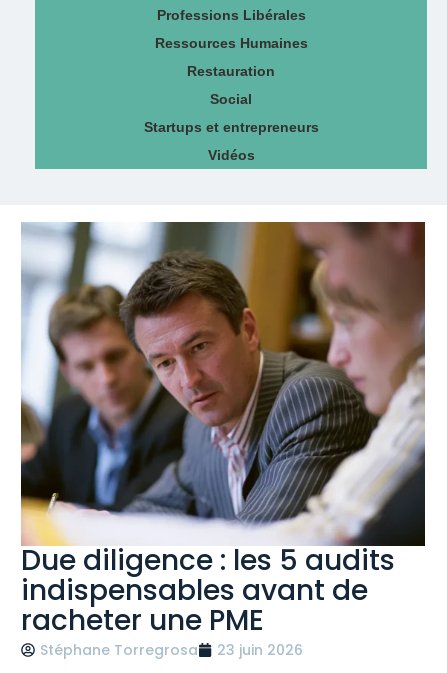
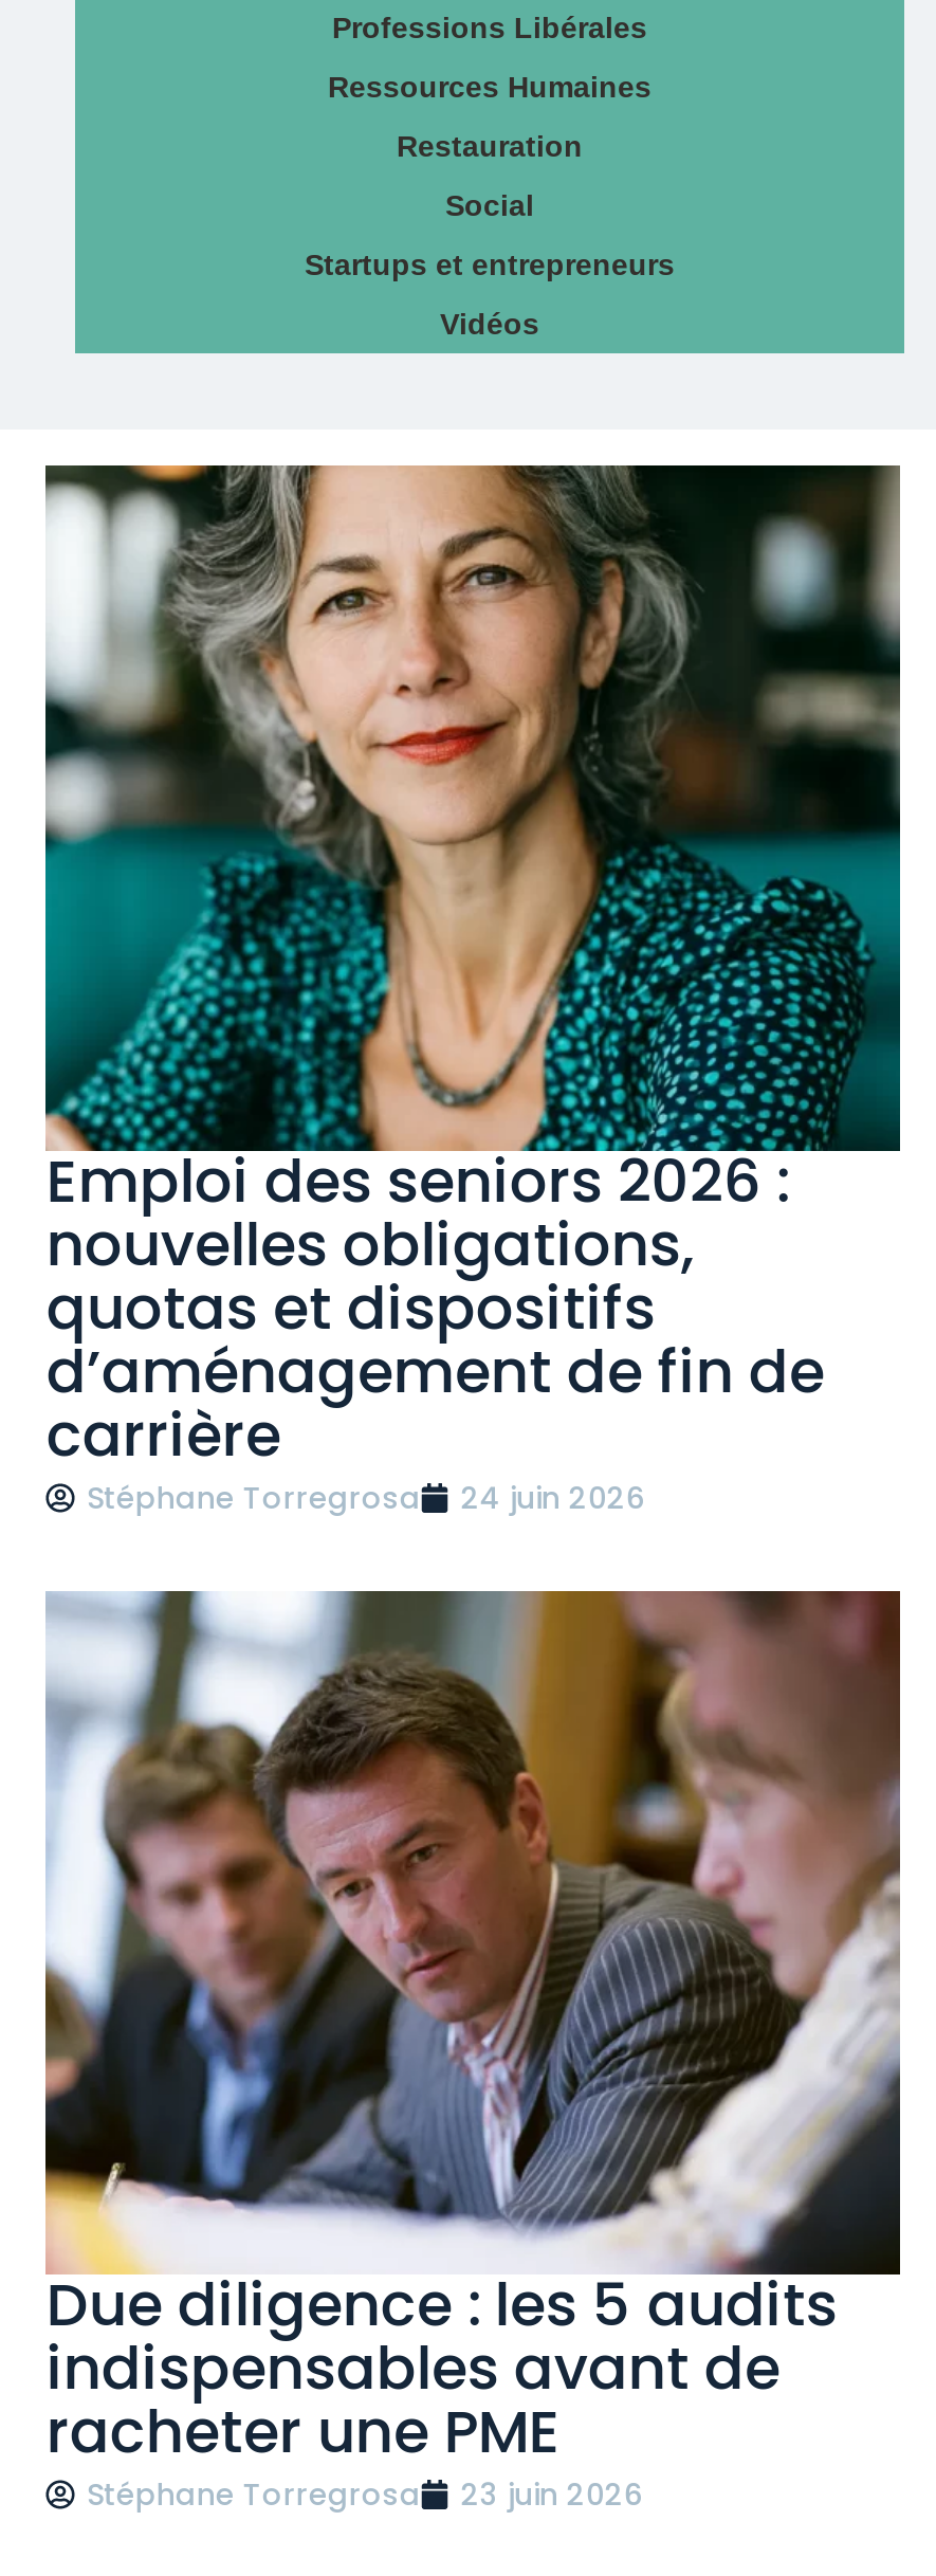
+ [image]
+ Emploi des seniors 2026 :
+ nouvelles obligations,
+ quotas et dispositifs
+ d’aménagement de fin de
+ carrière
+ Stéphane Torregrosa
+ 24 juin 2026
